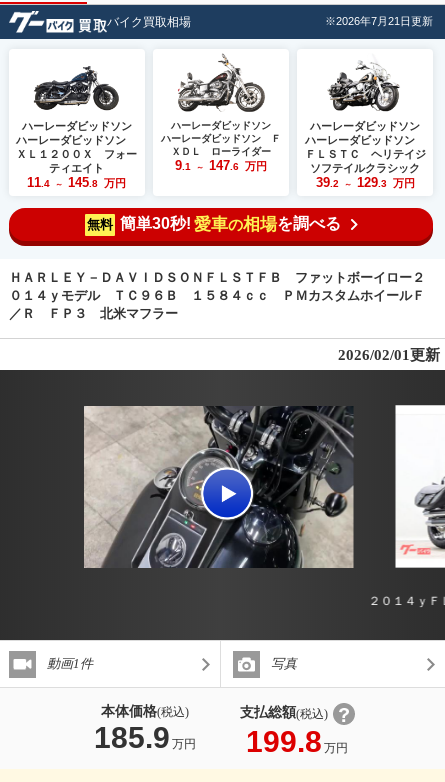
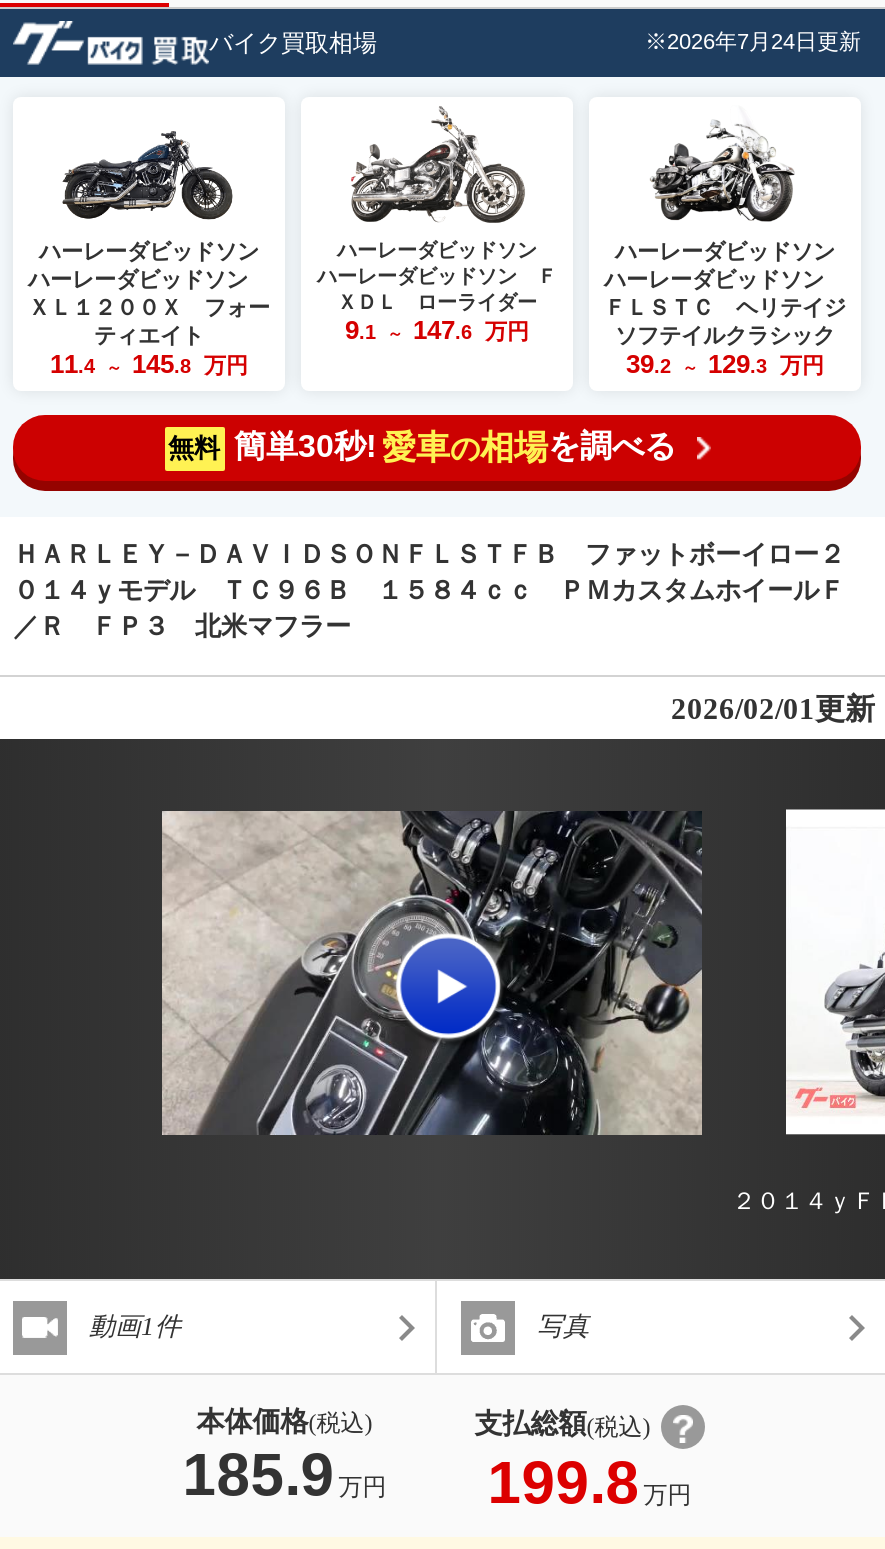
- ※2026年7月21日更新
+ ※2026年7月24日更新
